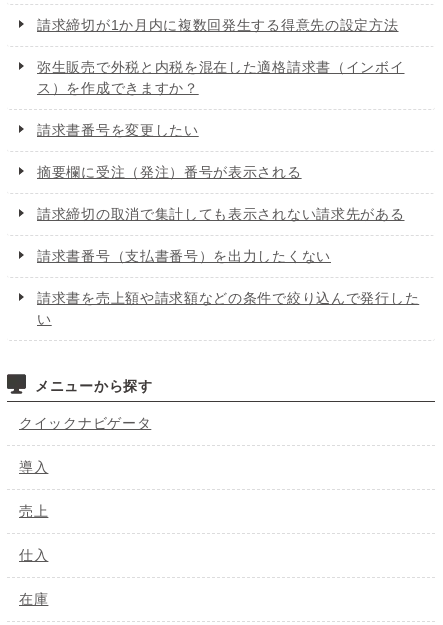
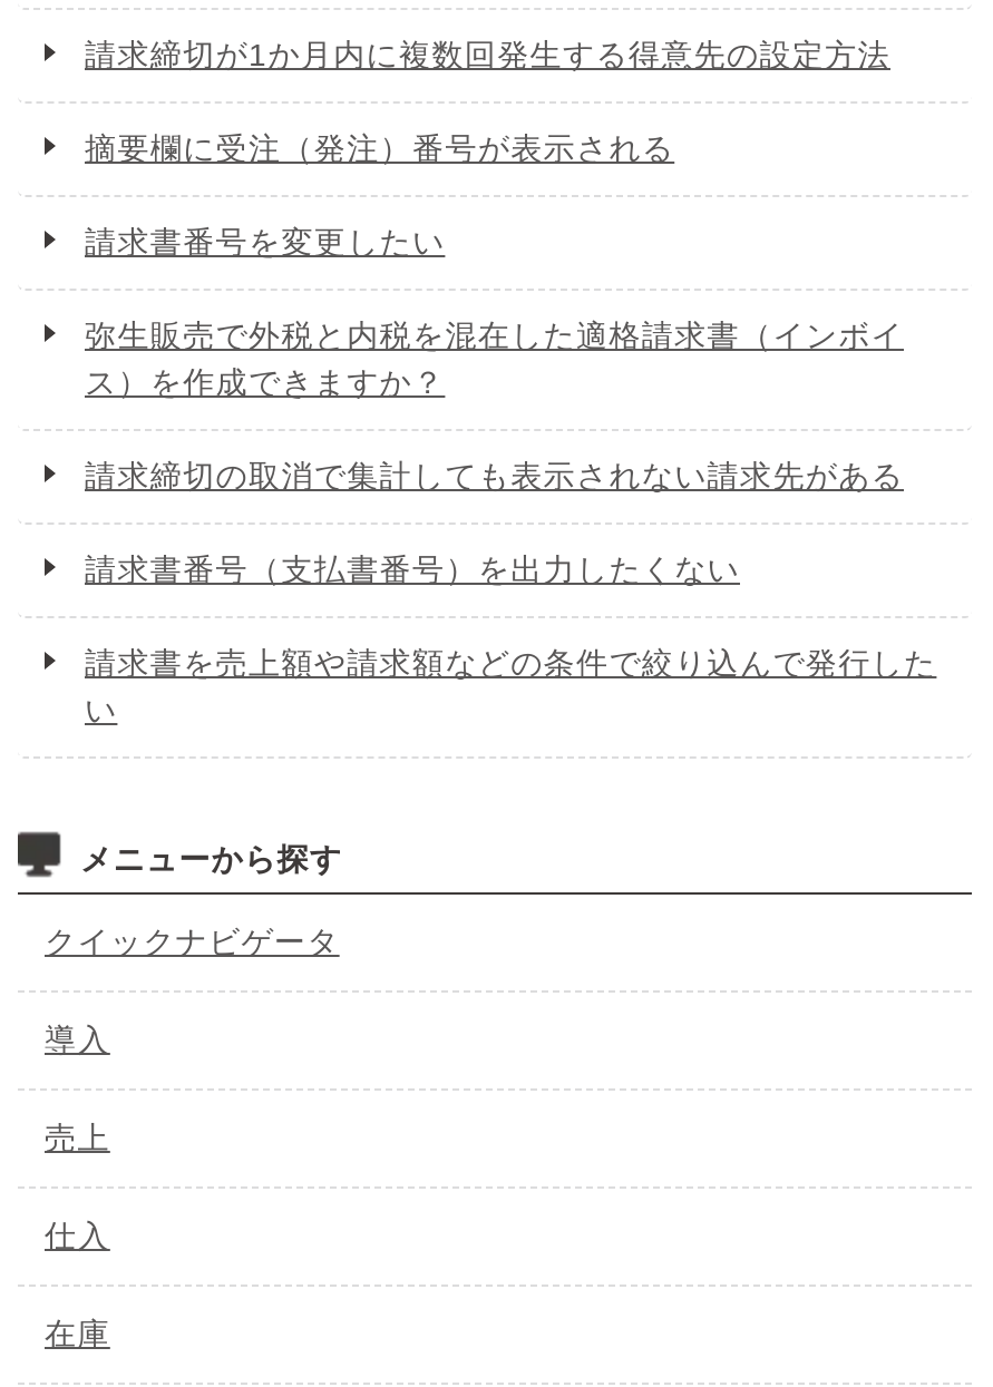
moved down: 弥生販売で外税と内税を混在した適格請求書（インボイ | ス）を作成できますか？

moved up: 請求書番号を変更したい | 摘要欄に受注（発注）番号が表示される
